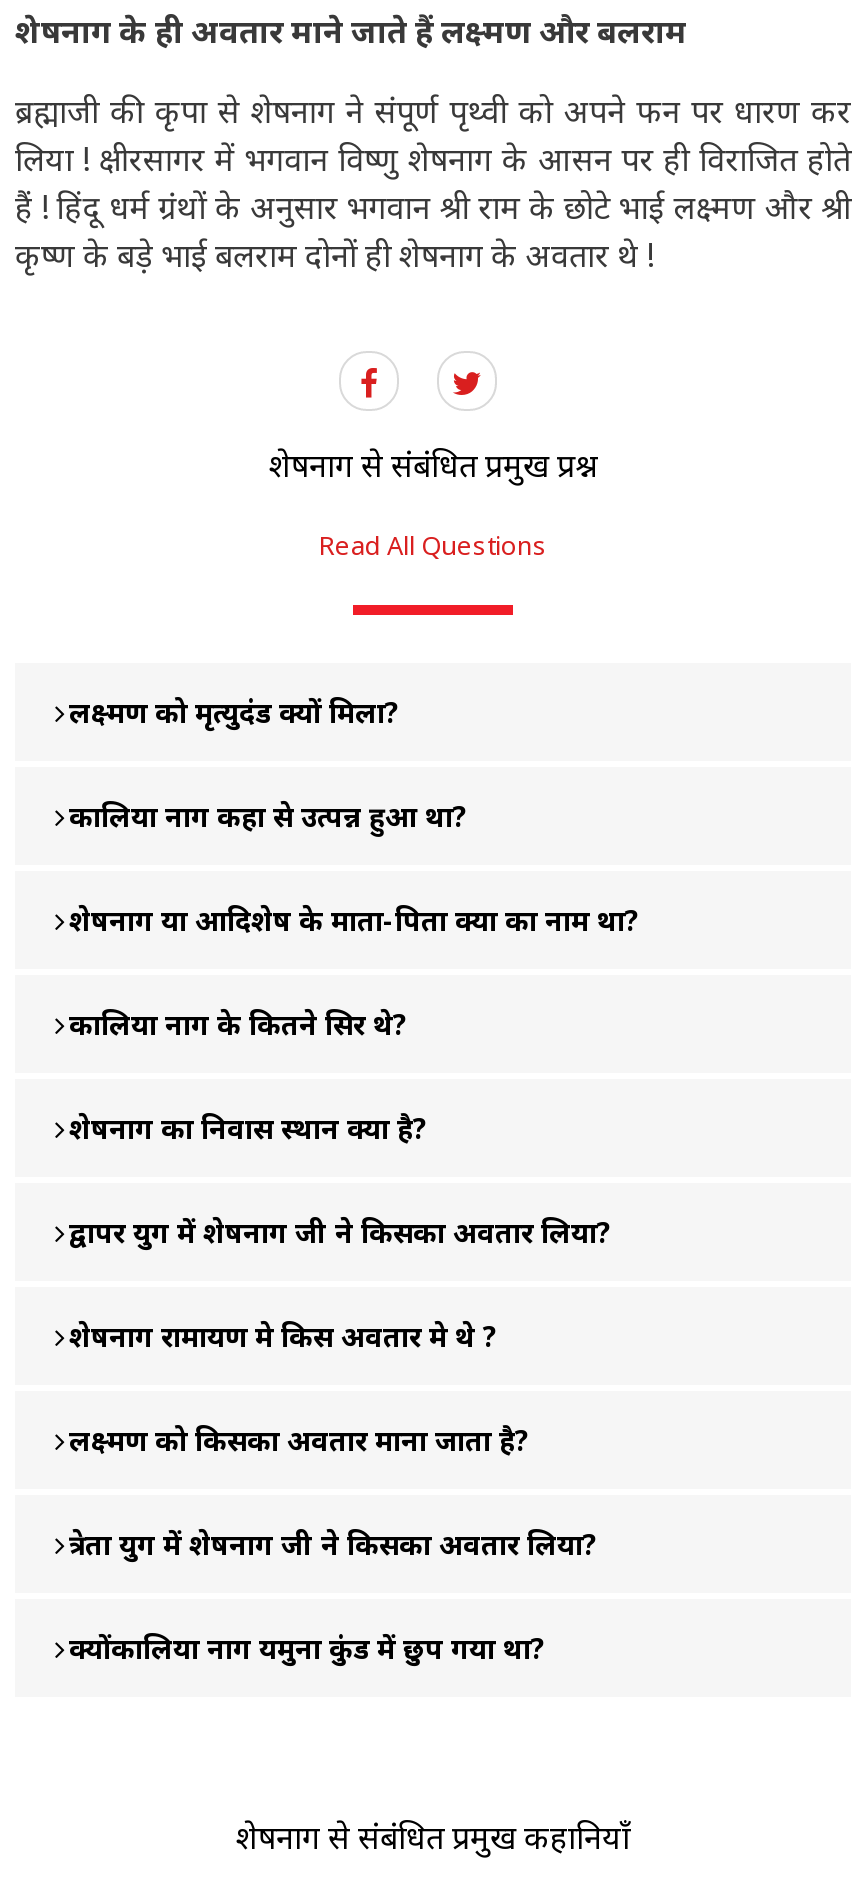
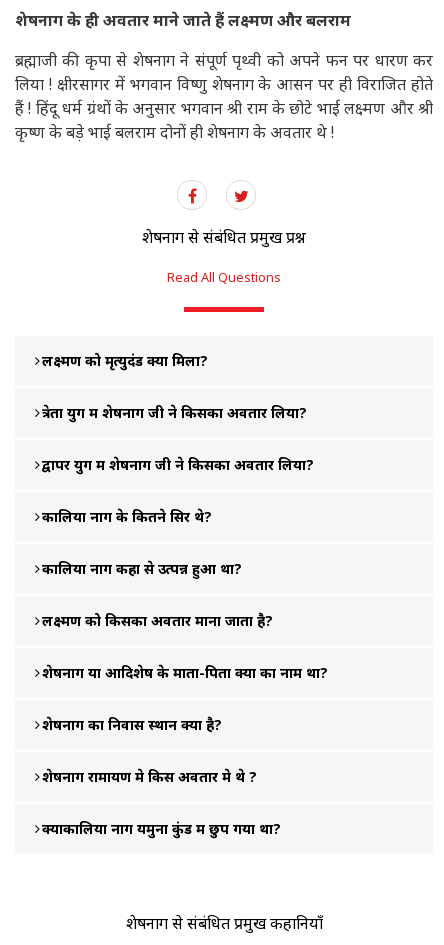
moved down: द्वापर युग में शेषनाग जी ने किसका अवतार लिया? | कालिया नाग के कितने सिर थे? | कालिया नाग कहा से उत्पन्न हुआ था? | लक्ष्मण को किसका अवतार माना जाता है? | शेषनाग या आदिशेष के माता-पिता क्या का नाम था? | शेषनाग का निवास स्थान क्या है? | शेषनाग रामायण मे किस अवतार मे थे ?

moved up: त्रेता युग में शेषनाग जी ने किसका अवतार लिया?
